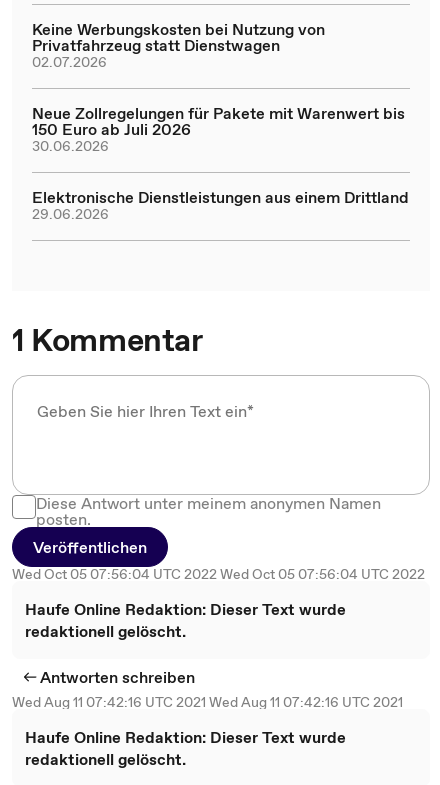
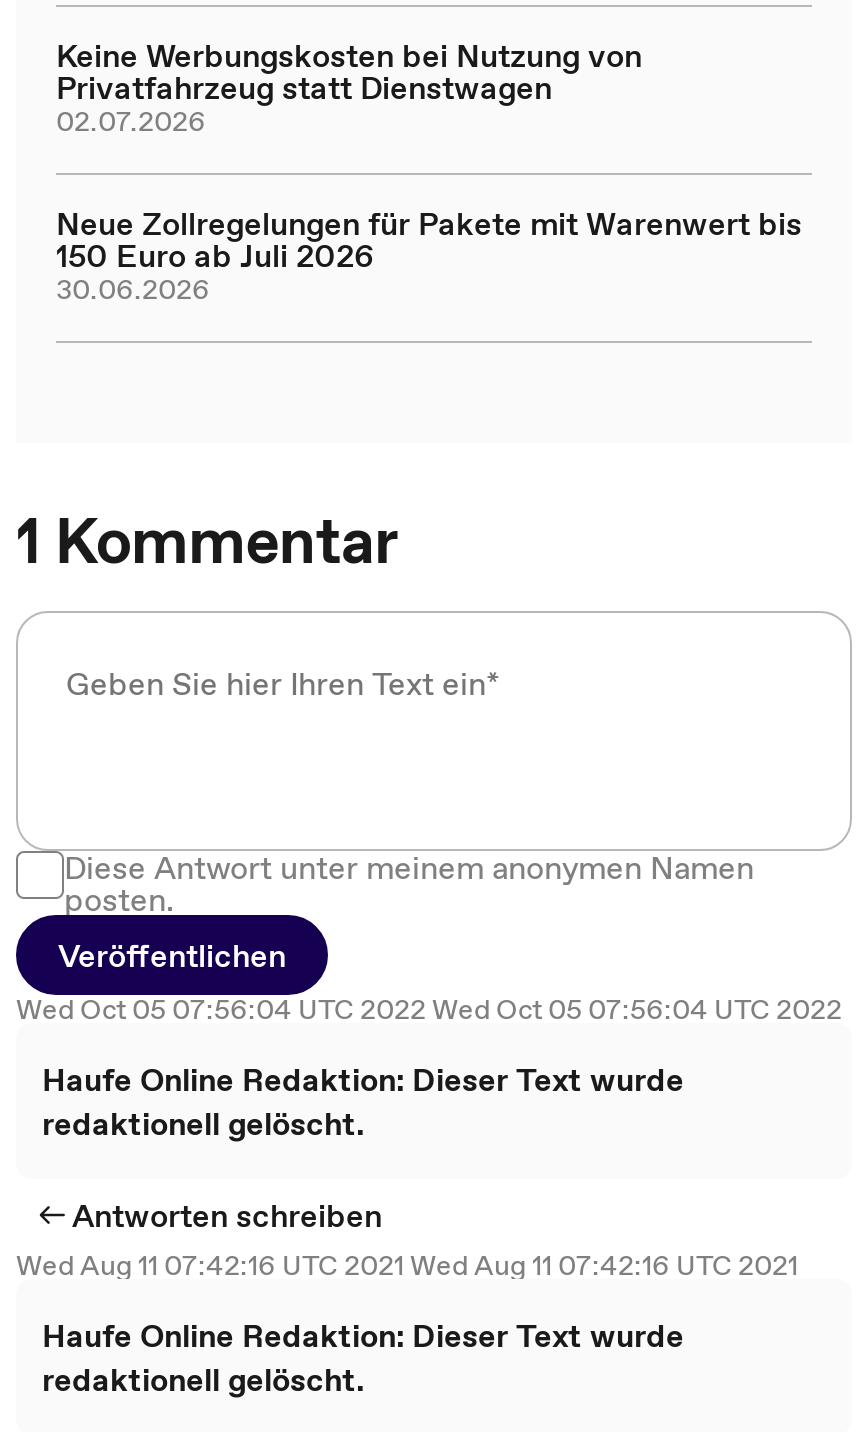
- Elektronische Dienstleistungen aus einem Drittland
- 29.06.2026
